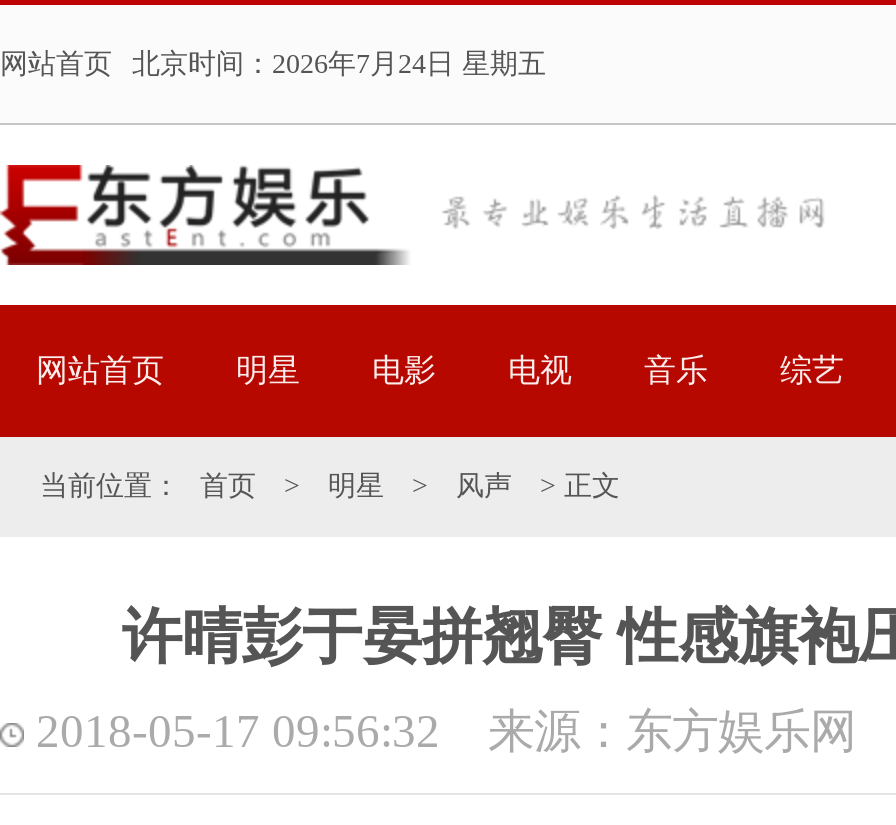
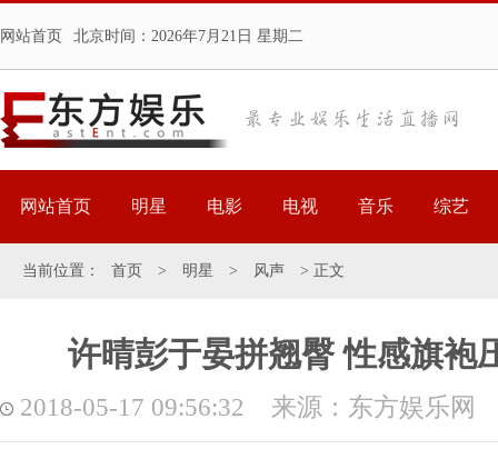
- 北京时间：2026年7月24日 星期五
+ 北京时间：2026年7月21日 星期二
